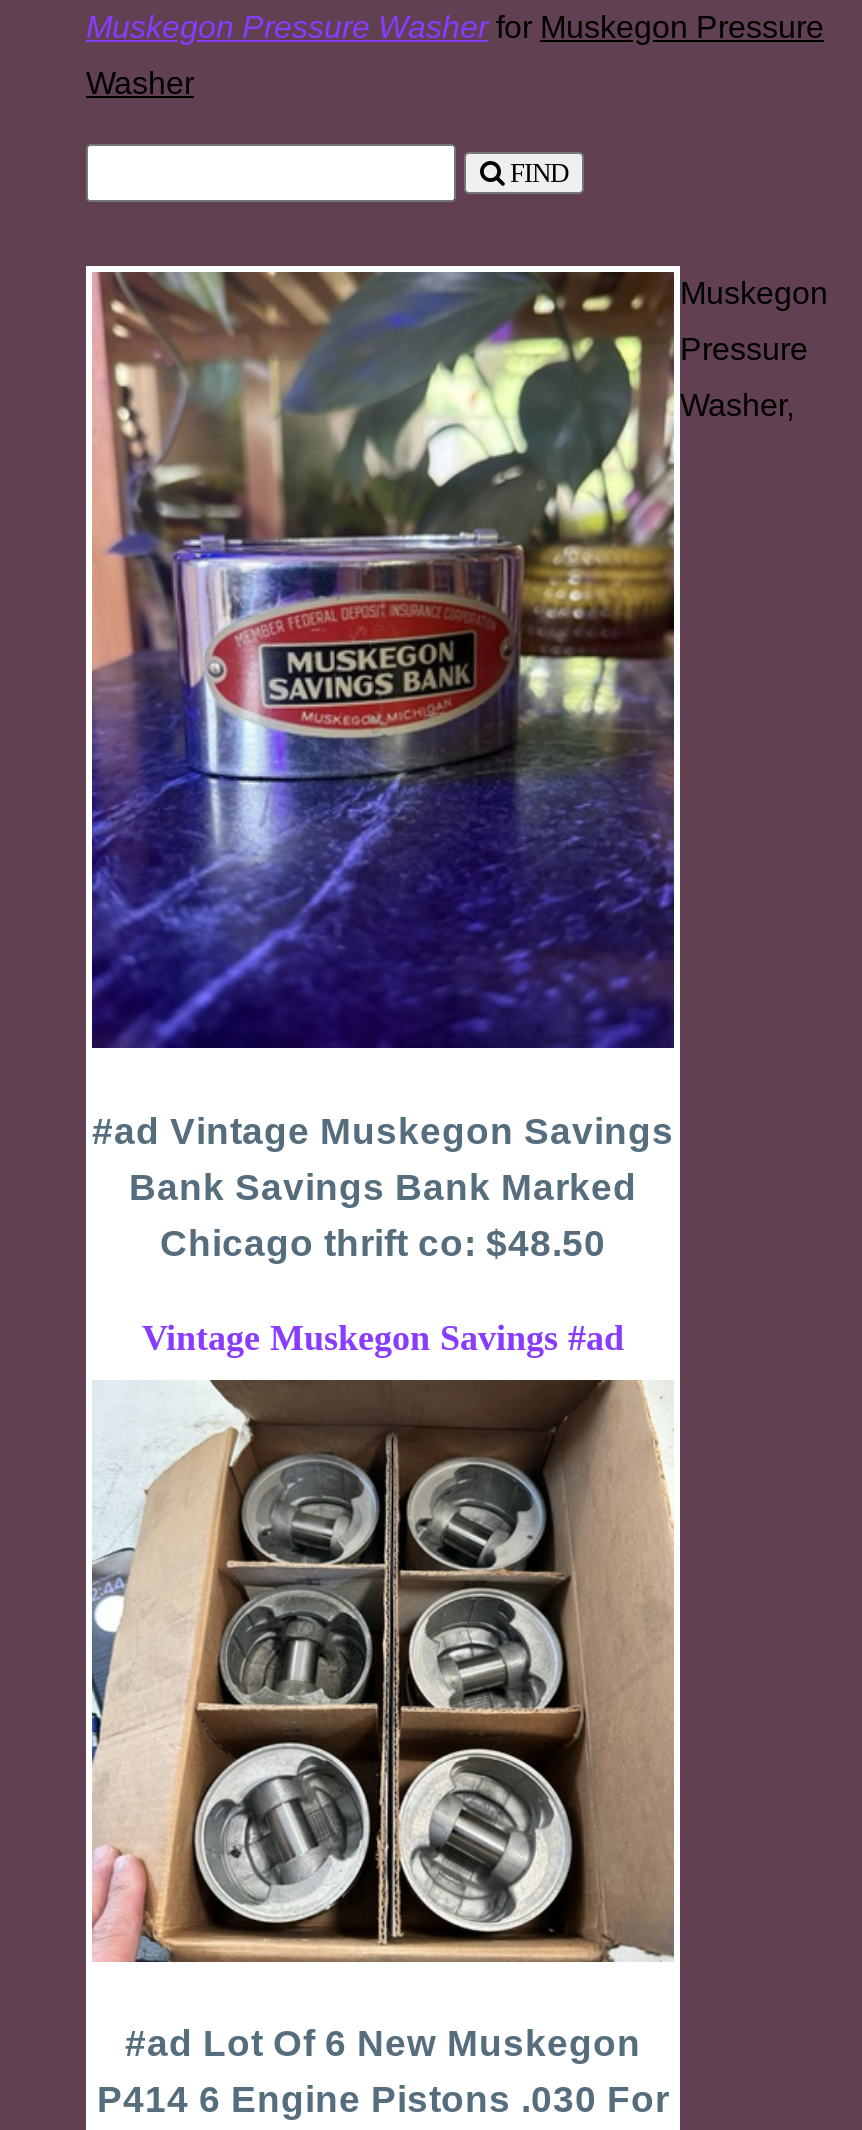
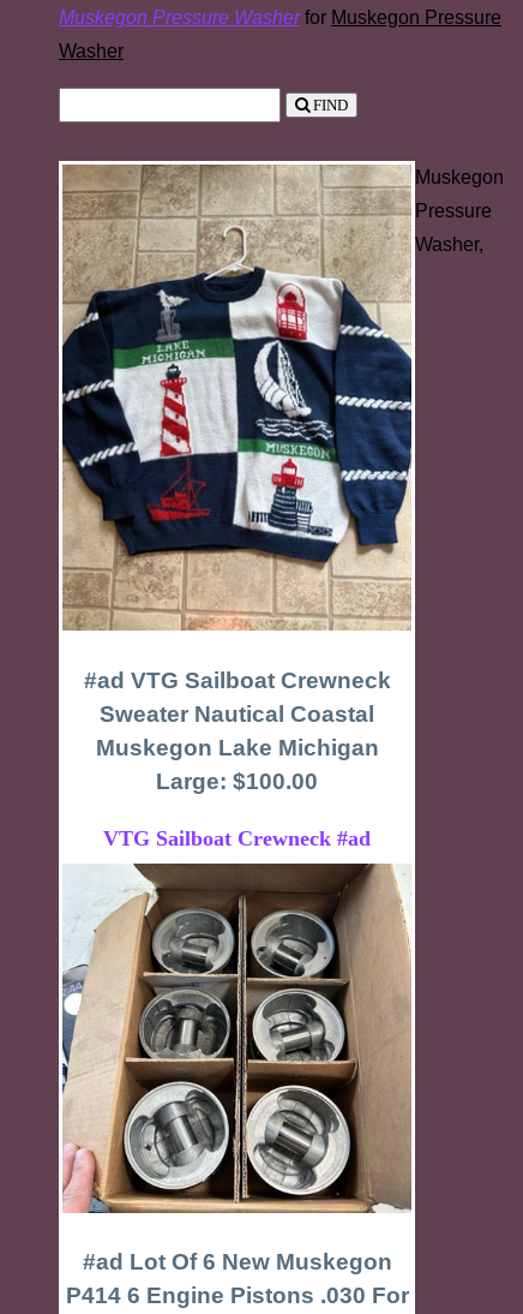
- [image]
- #ad Vintage Muskegon Savings
- Bank Savings Bank Marked
- Chicago thrift co: $48.50
+ [image]
+ #ad VTG Sailboat Crewneck
+ Sweater Nautical Coastal
+ Muskegon Lake Michigan
+ Large: $100.00

- Vintage Muskegon Savings #ad
+ VTG Sailboat Crewneck #ad
